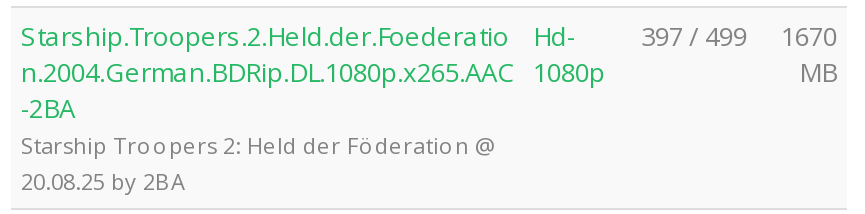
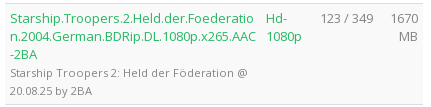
- Starship.Troopers.2.Held.der.Foederatio Hd- 397 / 499 1670
+ Starship.Troopers.2.Held.der.Foederatio Hd- 123 / 349 1670
